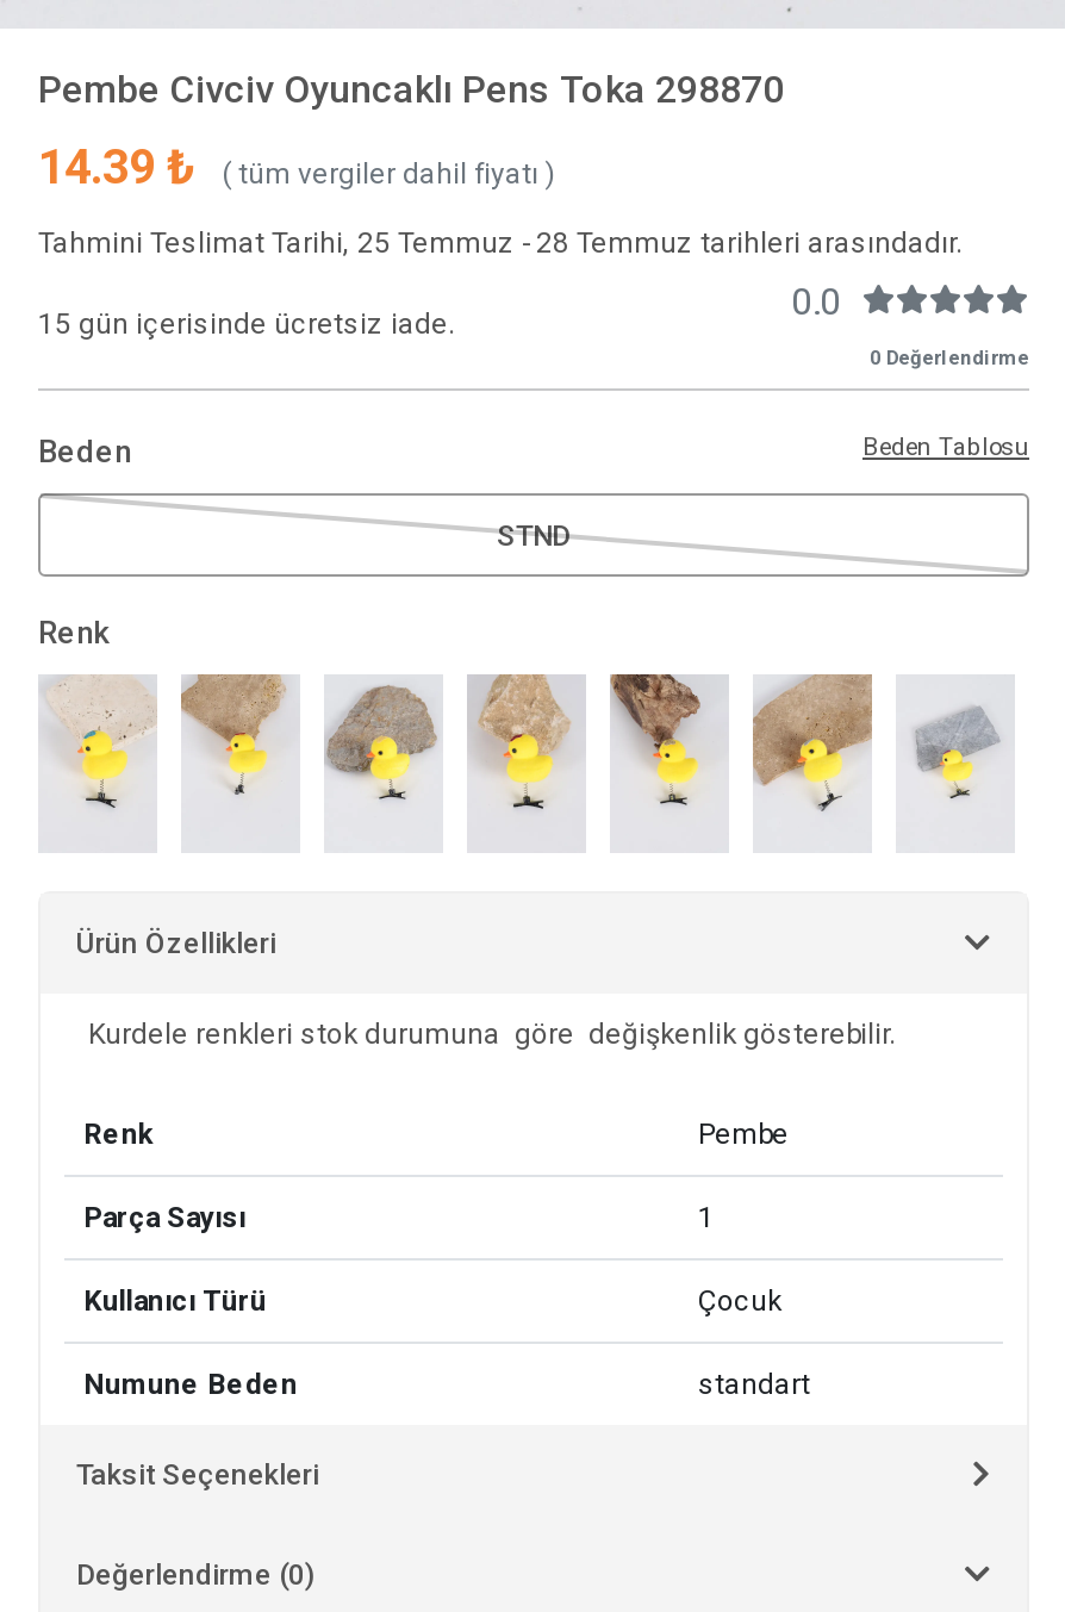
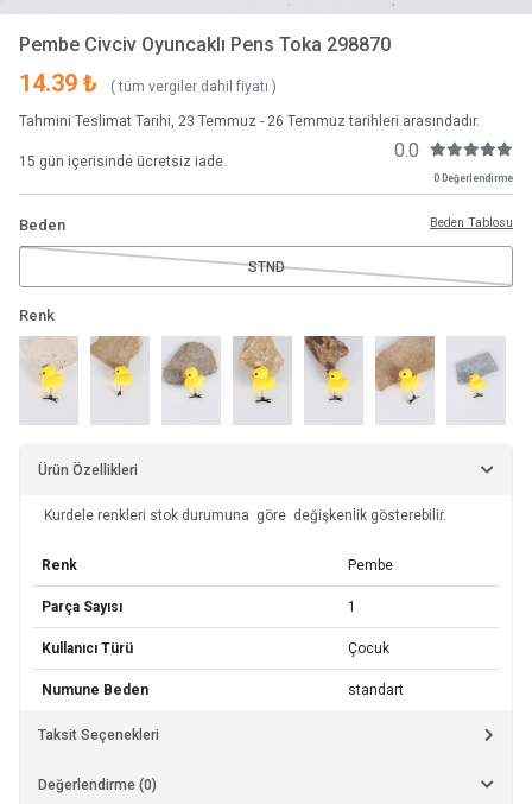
- Tahmini Teslimat Tarihi, 25 Temmuz - 28 Temmuz tarihleri arasındadır.
+ Tahmini Teslimat Tarihi, 23 Temmuz - 26 Temmuz tarihleri arasındadır.
